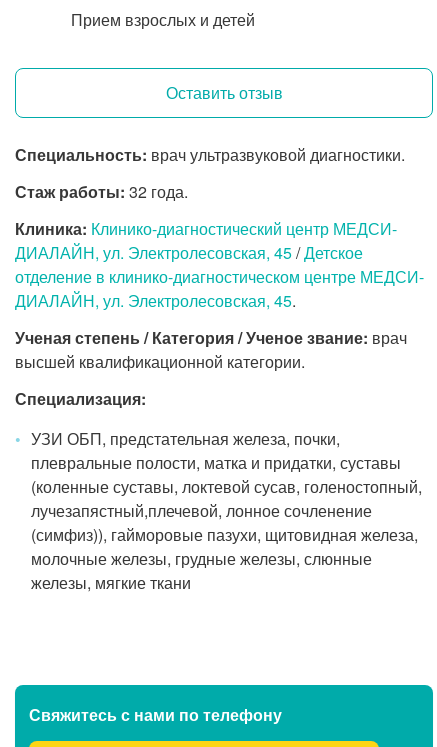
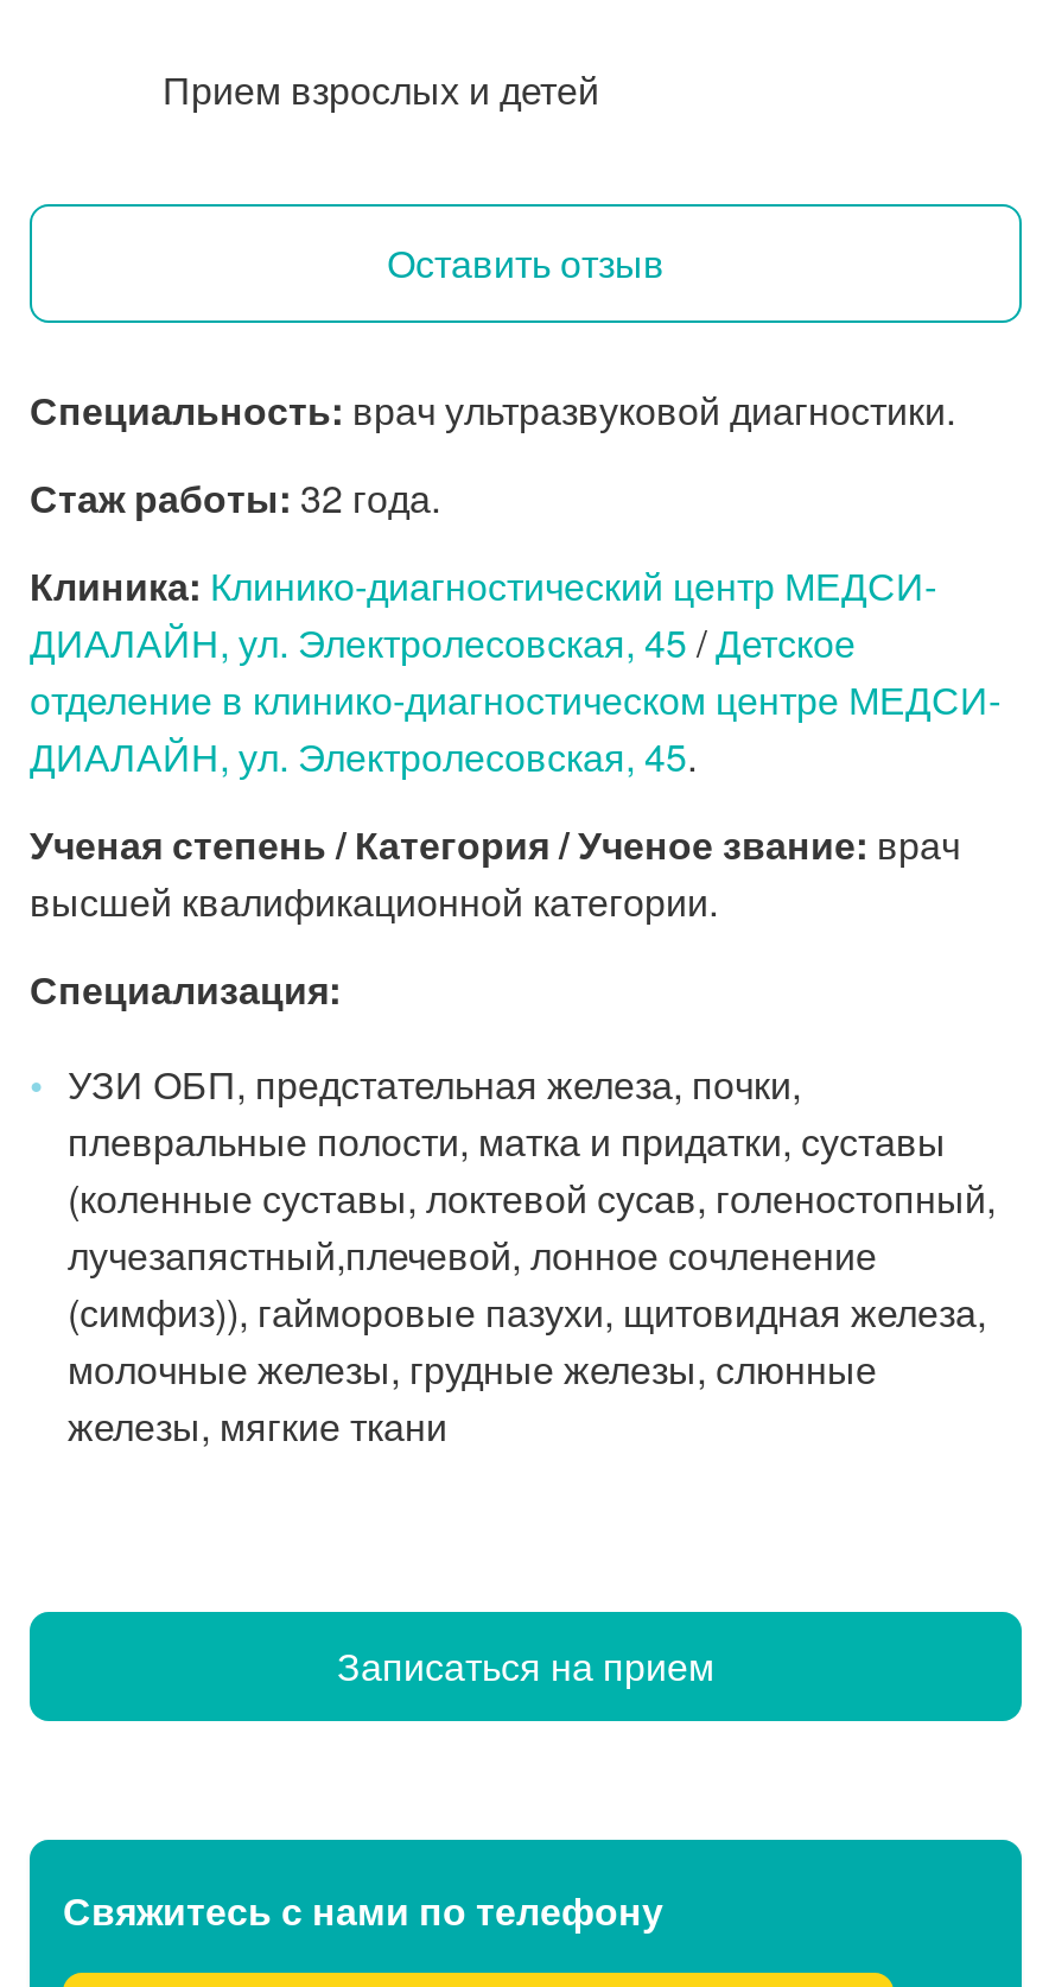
+ Записаться на прием
